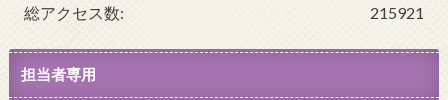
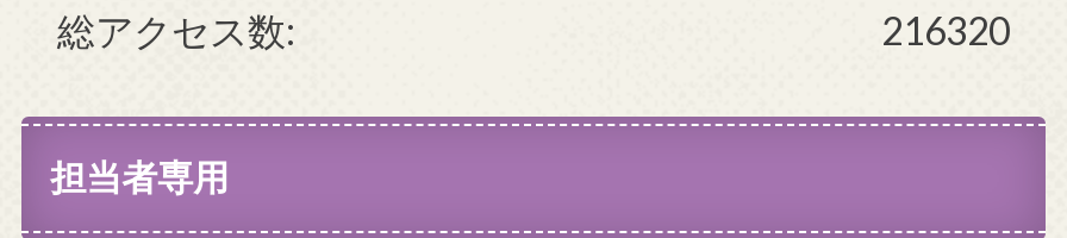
- 215921
+ 216320
